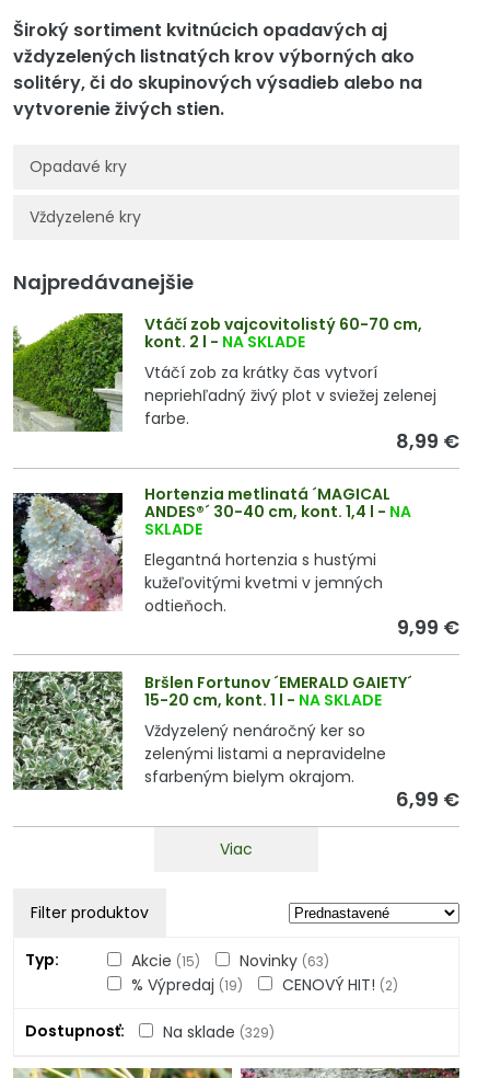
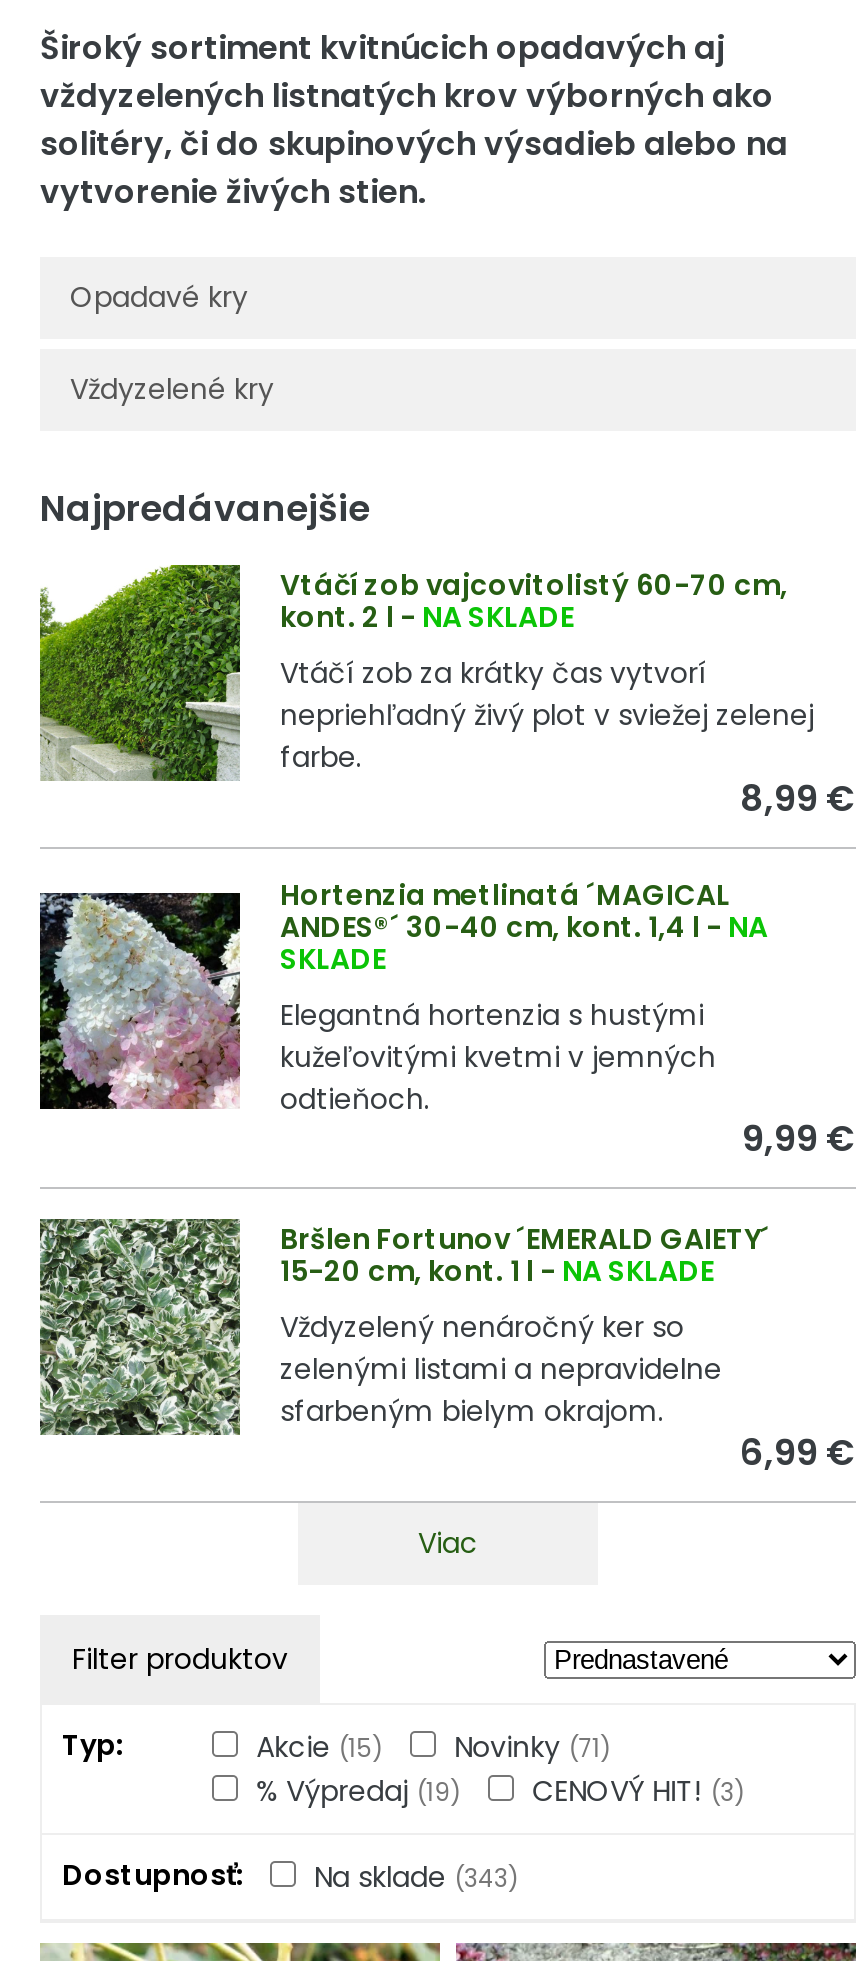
- Akcie (15) Novinky (63)
+ Akcie (15) Novinky (71)

- % Výpredaj (19) CENOVÝ HIT! (2)
+ % Výpredaj (19) CENOVÝ HIT! (3)

- Dostupnosť Na sklade (329)
+ Dostupnosť Na sklade (343)
